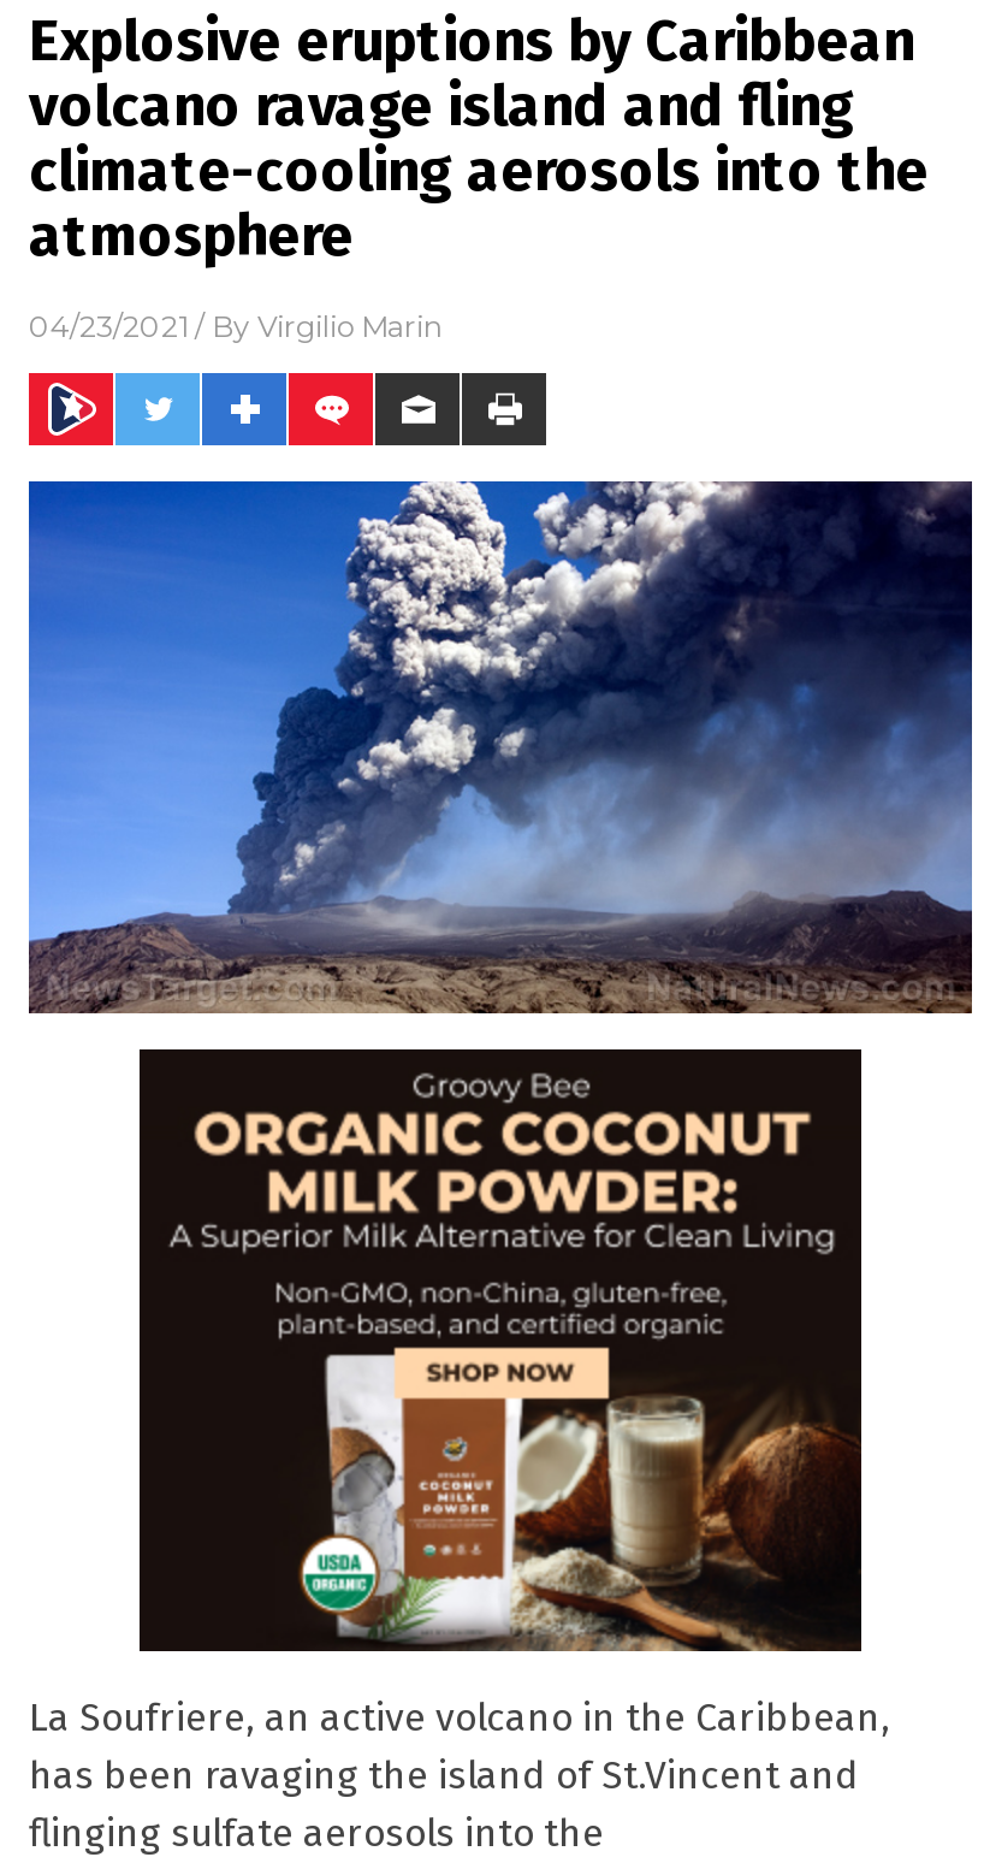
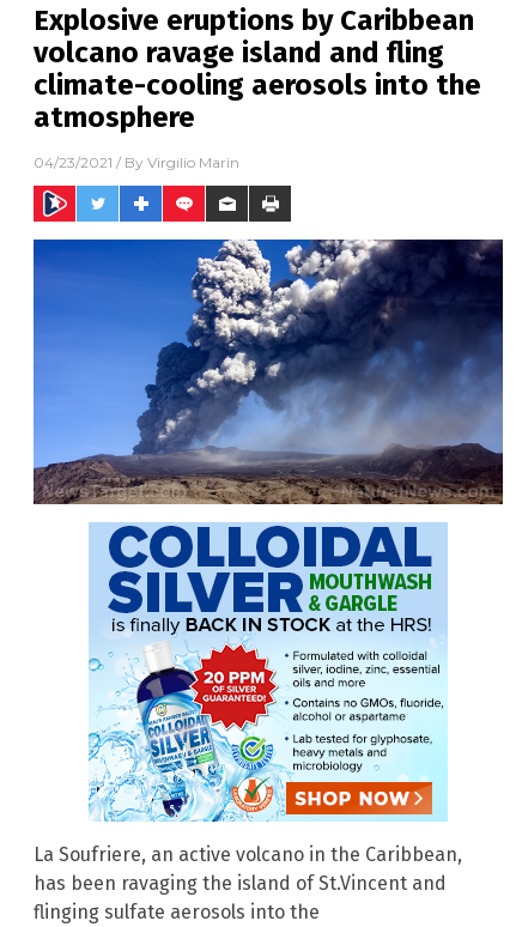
- [image]
+ [image]
